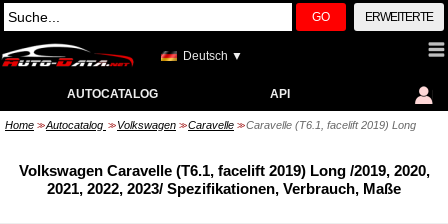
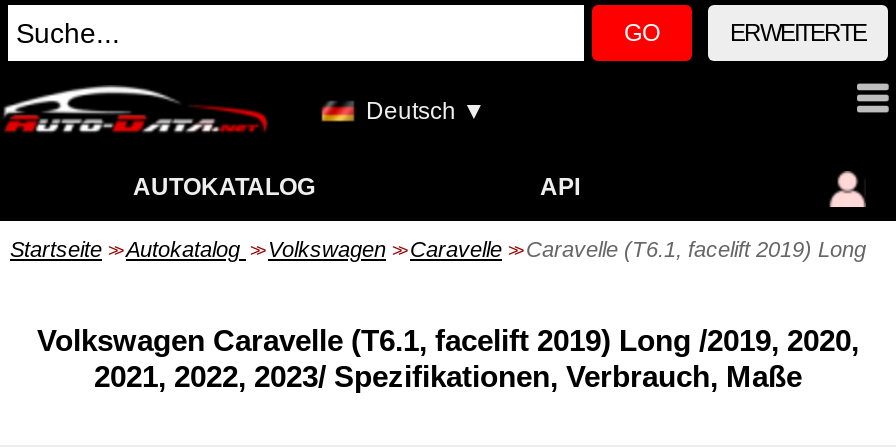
- AUTOCATALOG
+ AUTOKATALOG

- Home >> Autocatalog >> Volkswagen >> Caravelle >> Caravelle (T6.1, facelift 2019) Long
+ Startseite >> Autokatalog >> Volkswagen >> Caravelle >> Caravelle (T6.1, facelift 2019) Long
